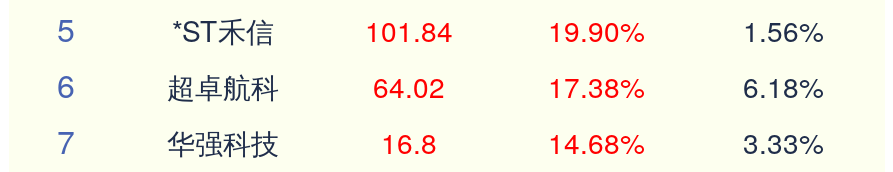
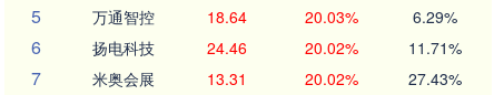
- *ST禾信
- 101.84
- 19.90%
- 1.56%
+ 万通智控
+ 18.64
+ 20.03%
+ 6.29%

- 超卓航科
- 64.02
- 17.38%
- 6.18%
+ 扬电科技
+ 24.46
+ 20.02%
+ 11.71%

- 华强科技
- 16.8
- 14.68%
- 3.33%
+ 米奥会展
+ 13.31
+ 20.02%
+ 27.43%
